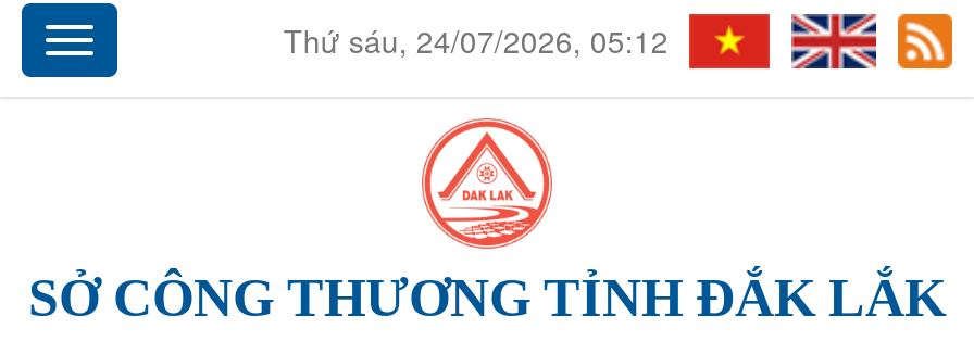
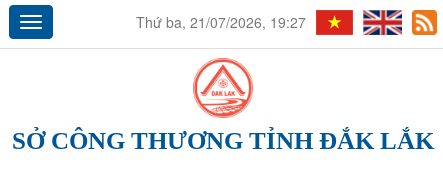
- Thứ sáu, 24/07/2026, 05:12
+ Thứ ba, 21/07/2026, 19:27
